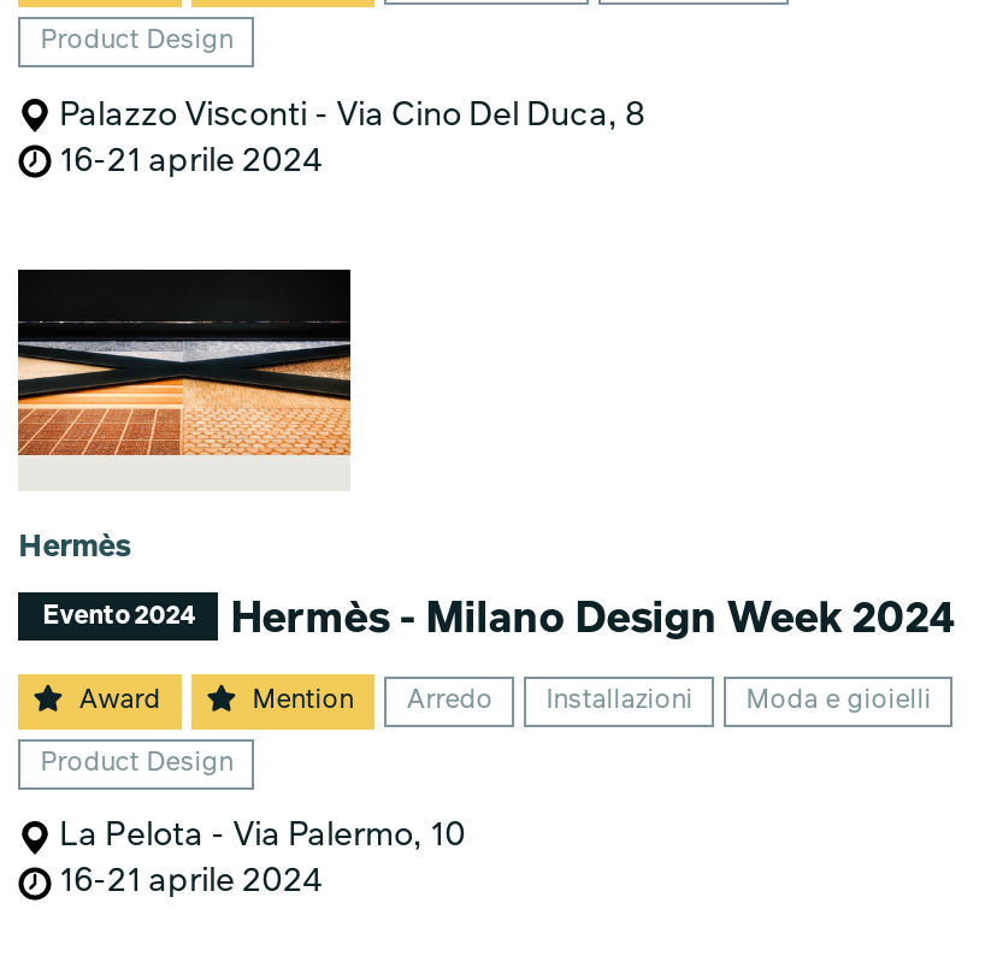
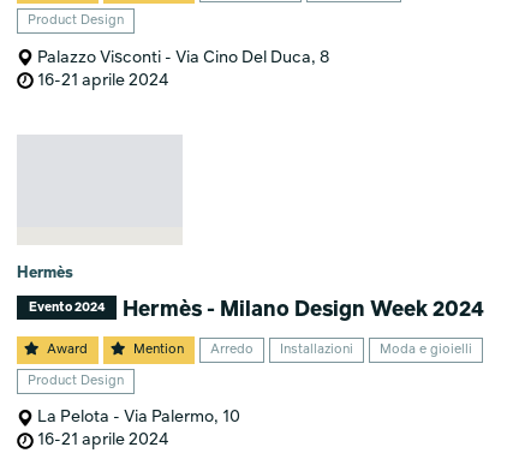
- [image]
